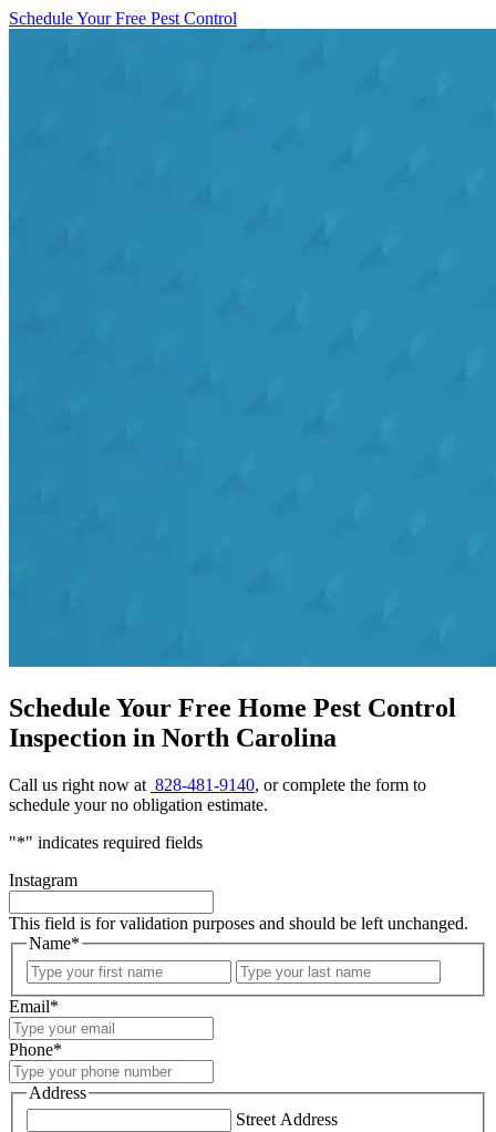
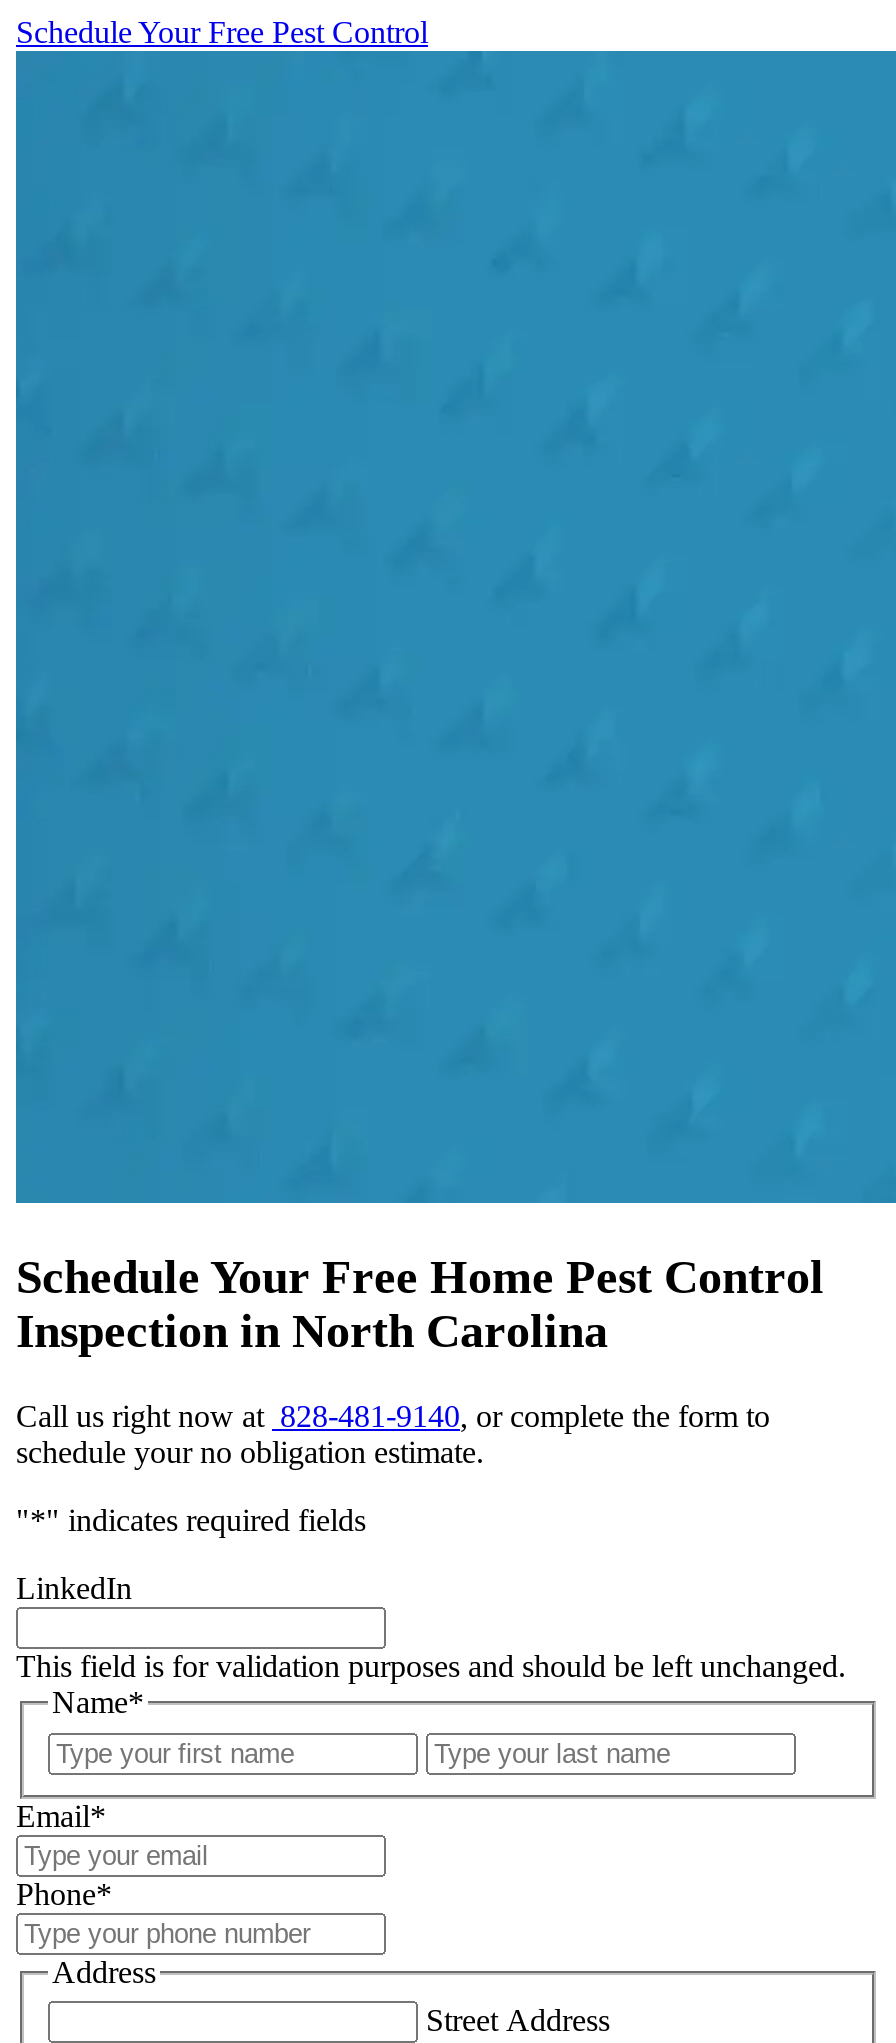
- Instagram
+ LinkedIn
